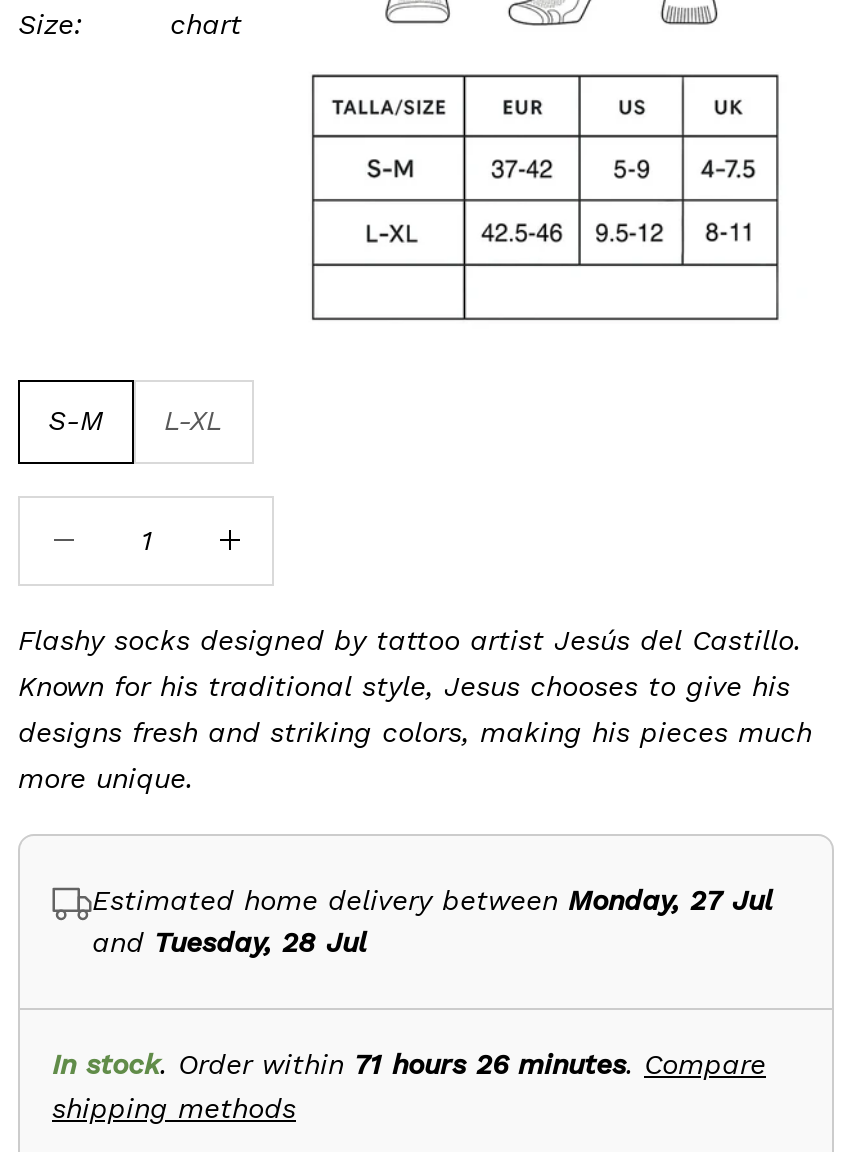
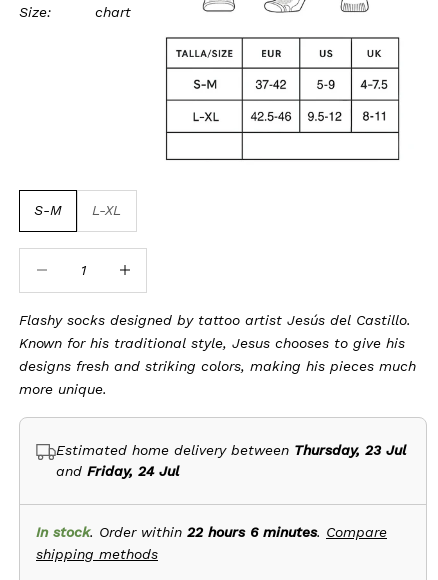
- Estimated home delivery between Monday, 27 Jul
+ Estimated home delivery between Thursday, 23 Jul

- and Tuesday, 28 Jul
+ and Friday, 24 Jul

- In stock. Order within 71 hours 26 minutes. Compare
+ In stock. Order within 22 hours 6 minutes. Compare
